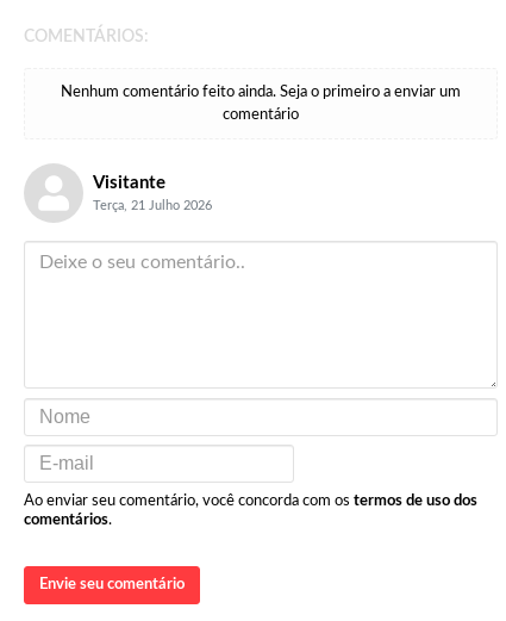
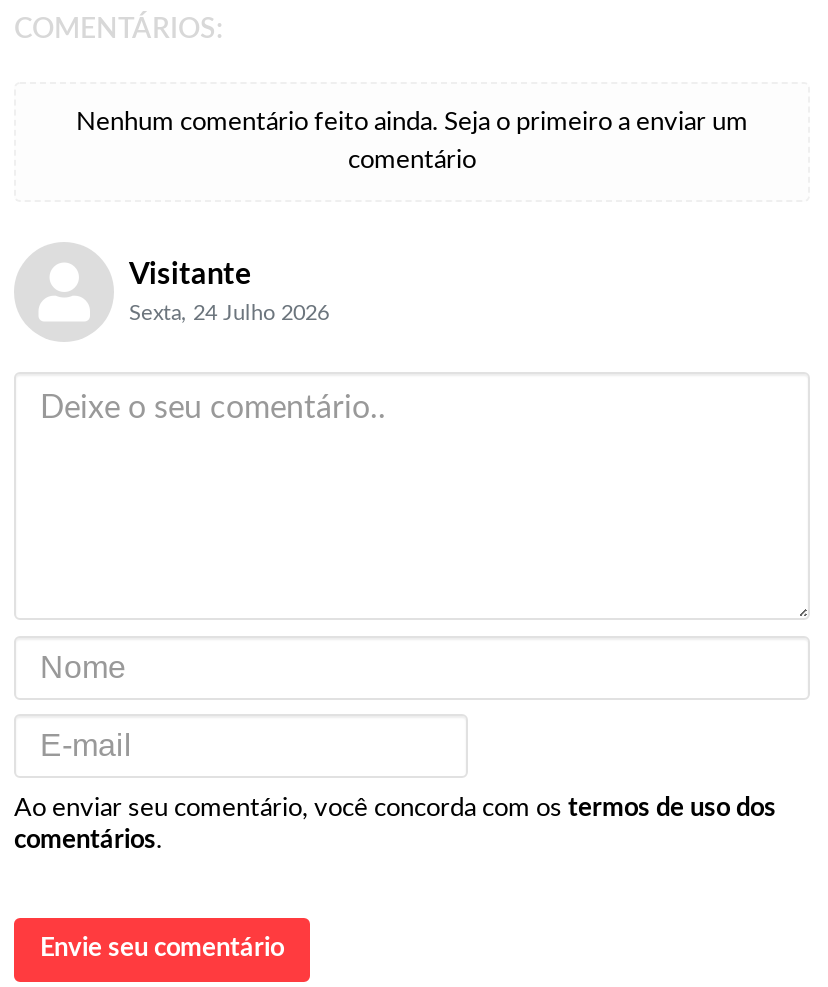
- Terça, 21 Julho 2026
+ Sexta, 24 Julho 2026
